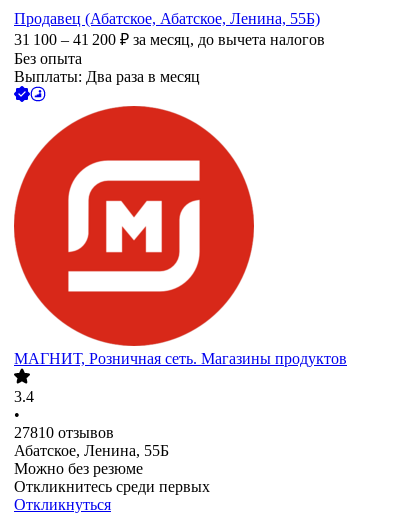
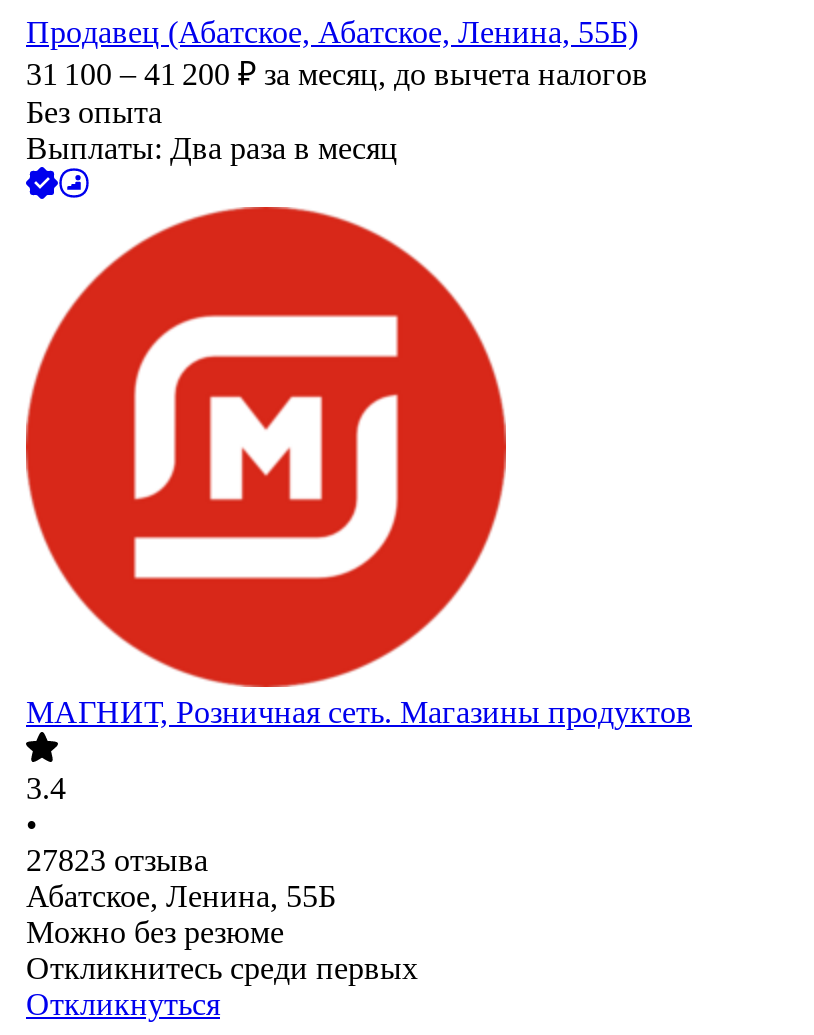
- 27810 отзывов
+ 27823 отзыва
